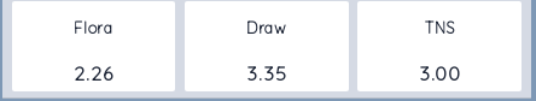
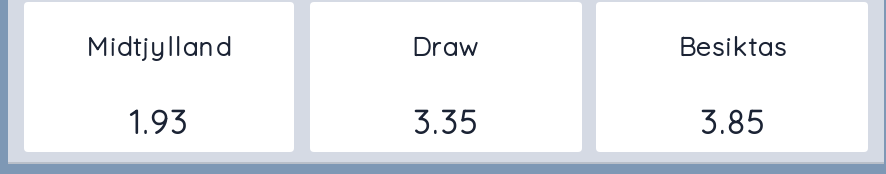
- Flora
+ Midtjylland

- TNS
+ Besiktas

- 2.26
+ 1.93

- 3.00
+ 3.85
